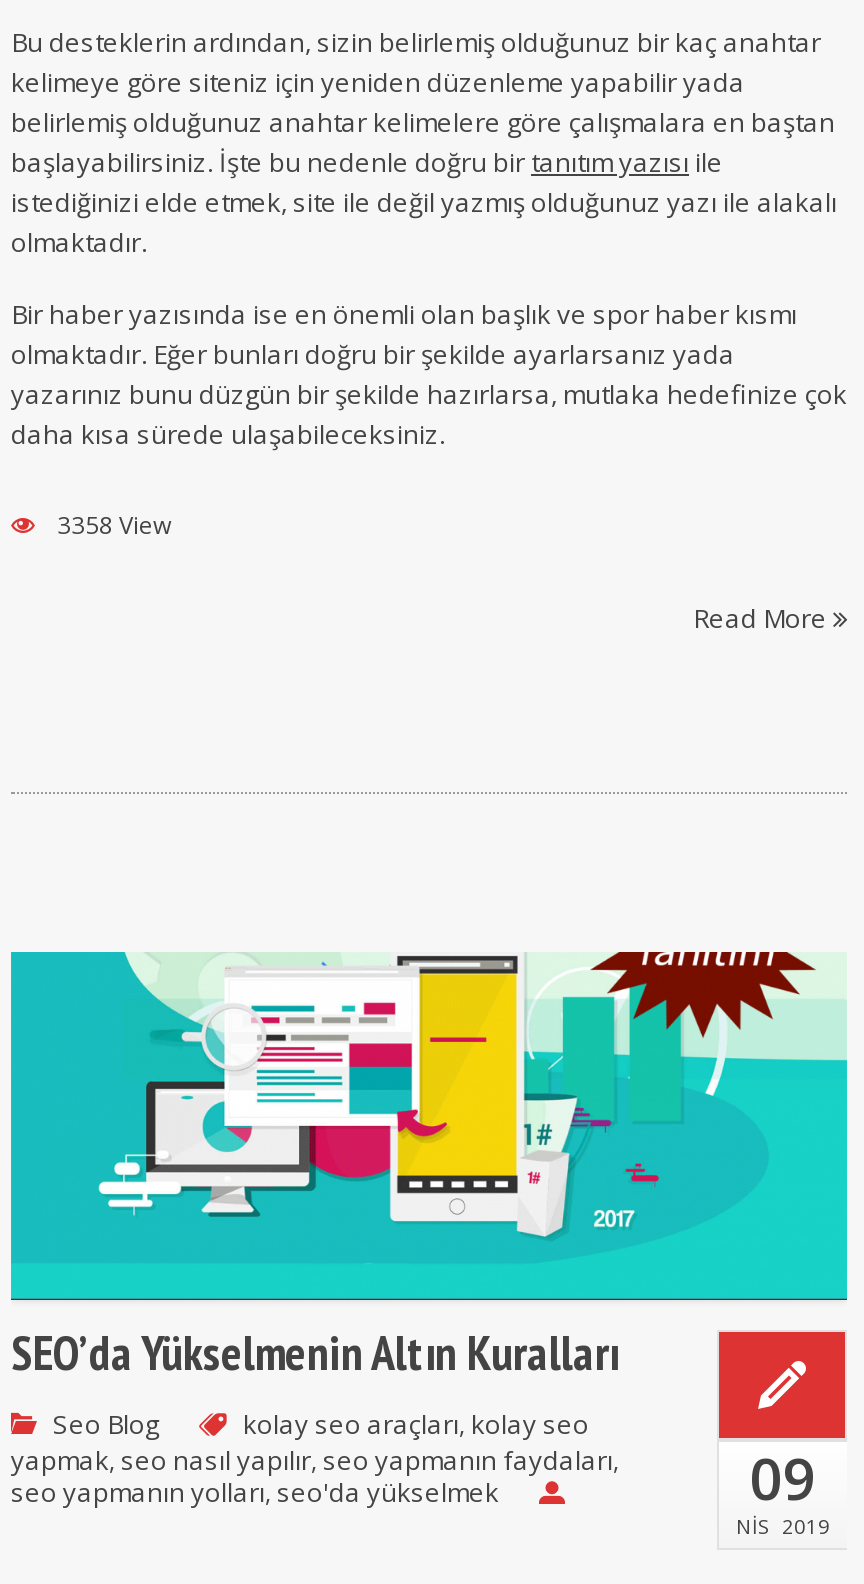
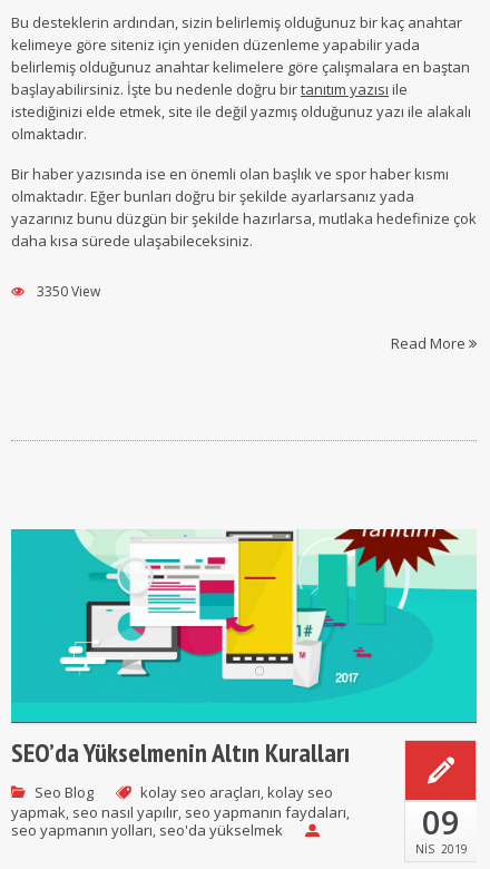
- 3358 View
+ 3350 View
